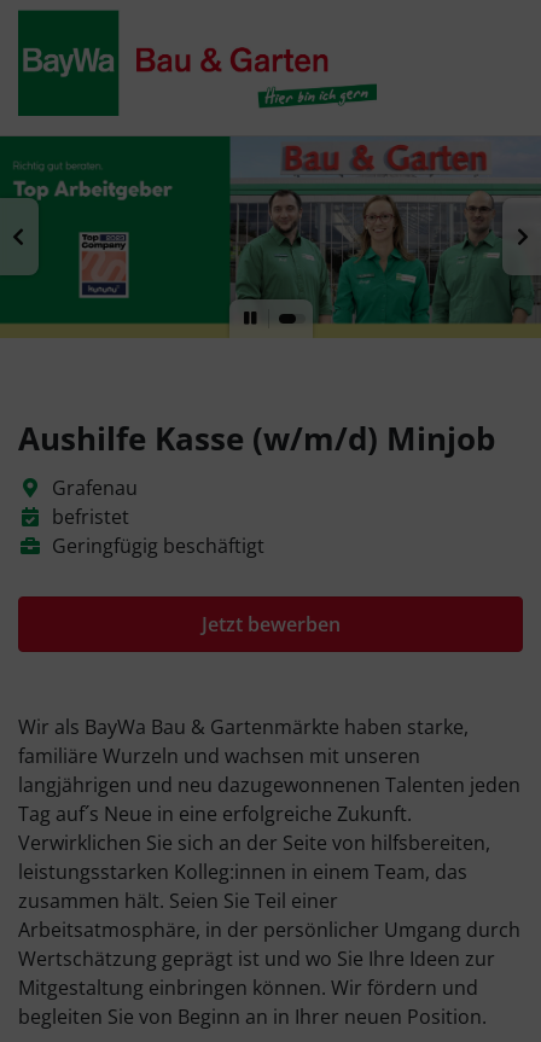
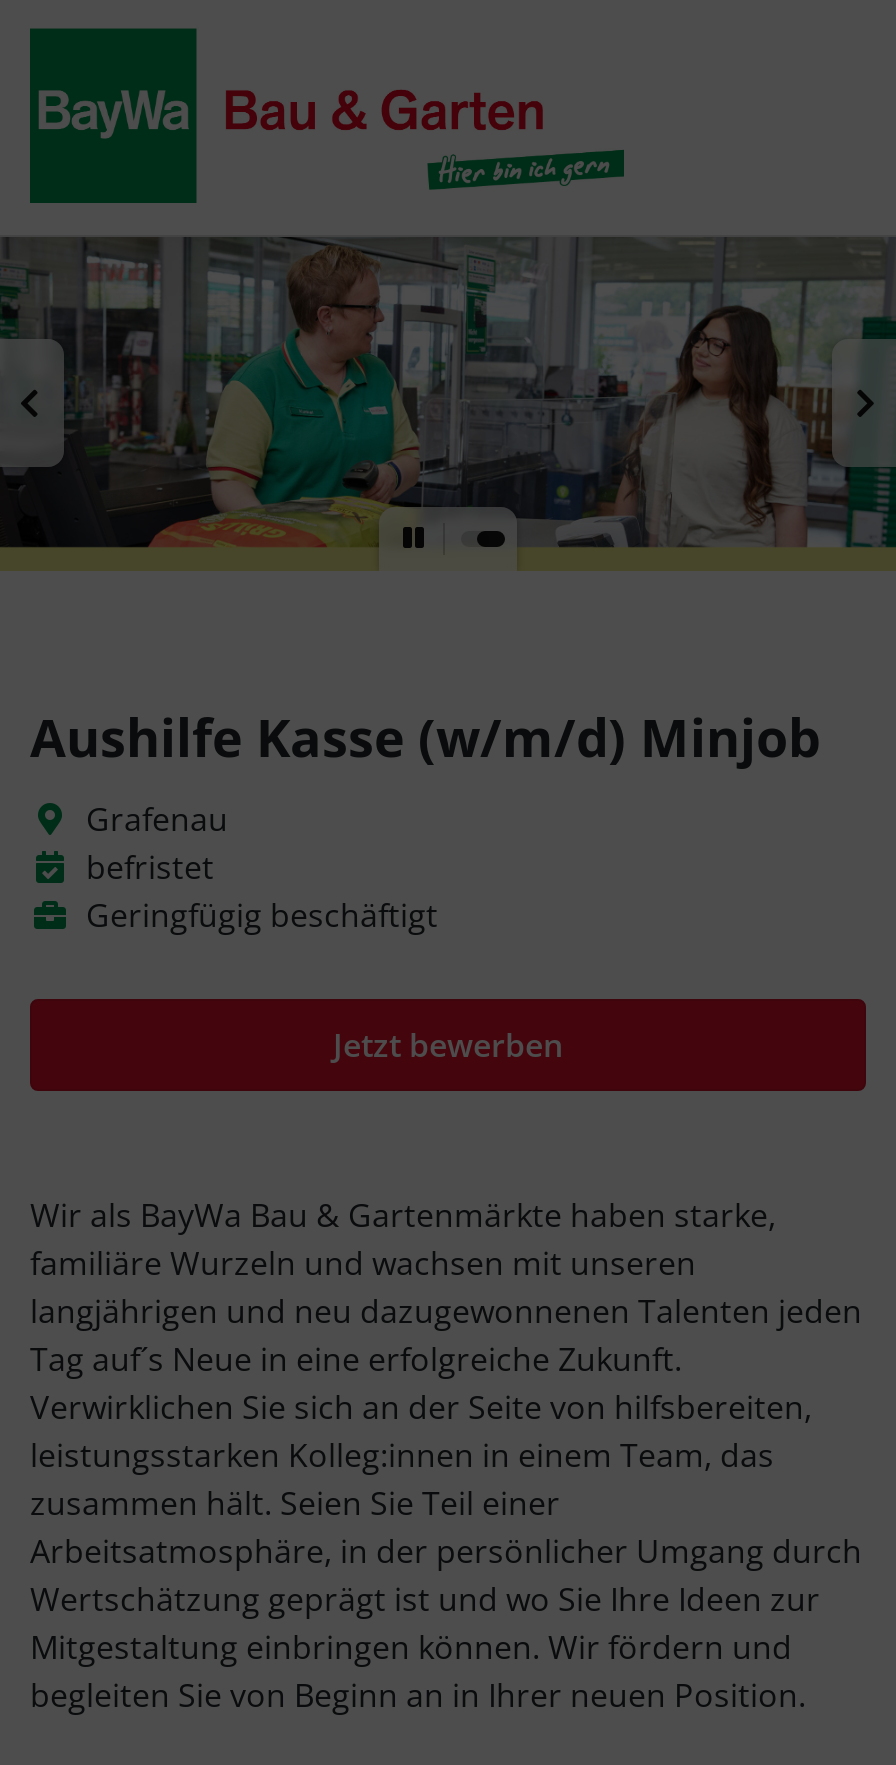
- [image]
+ [image]
